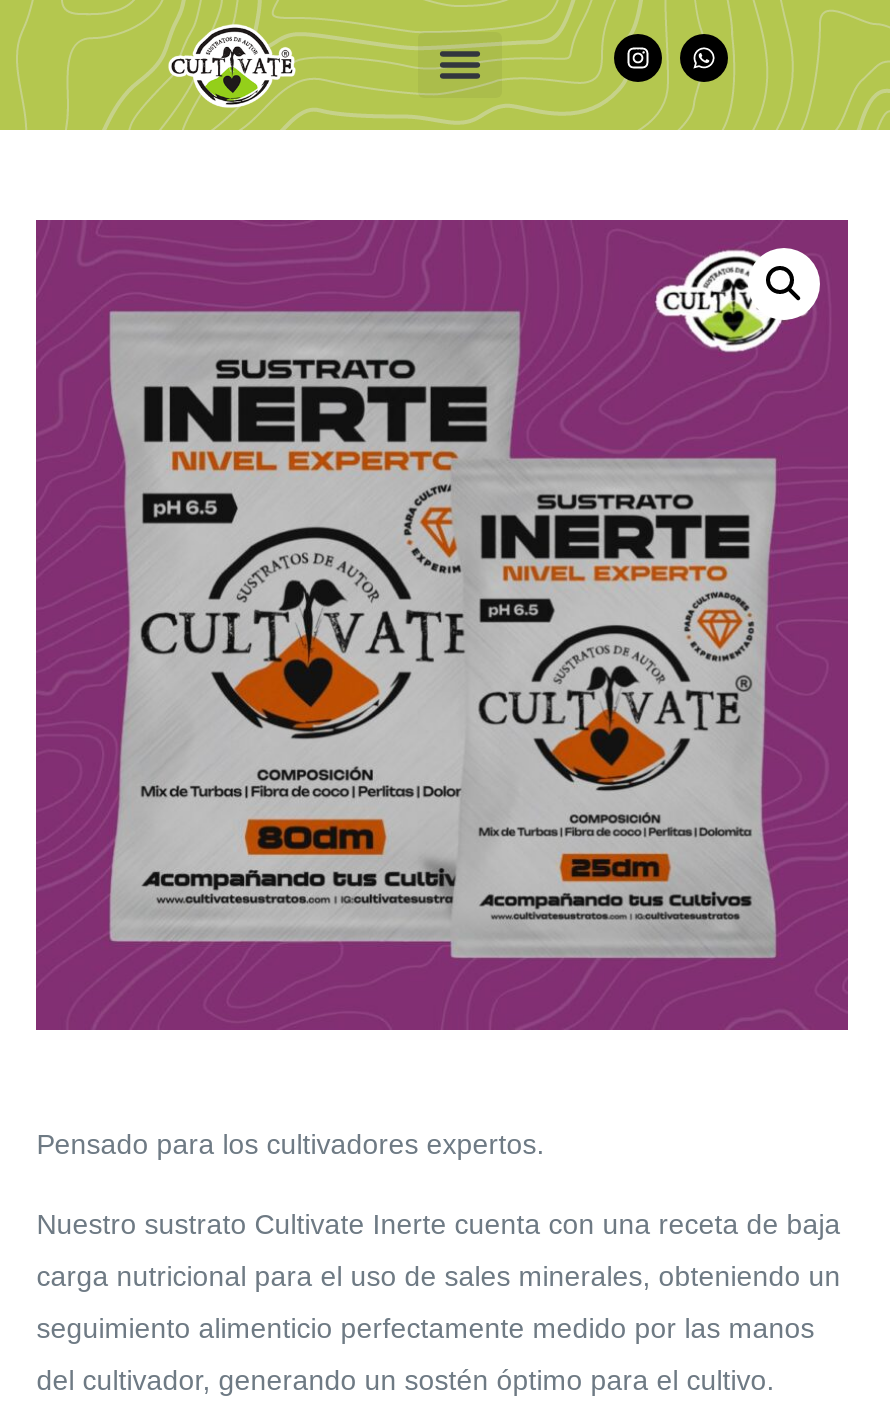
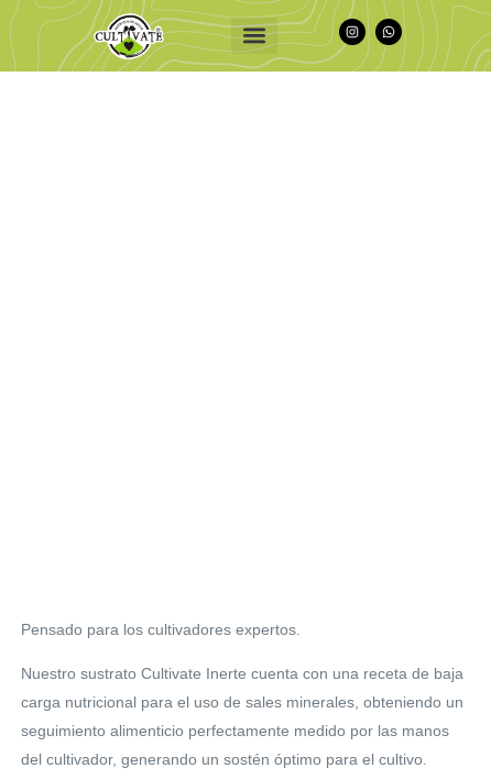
- [image]
